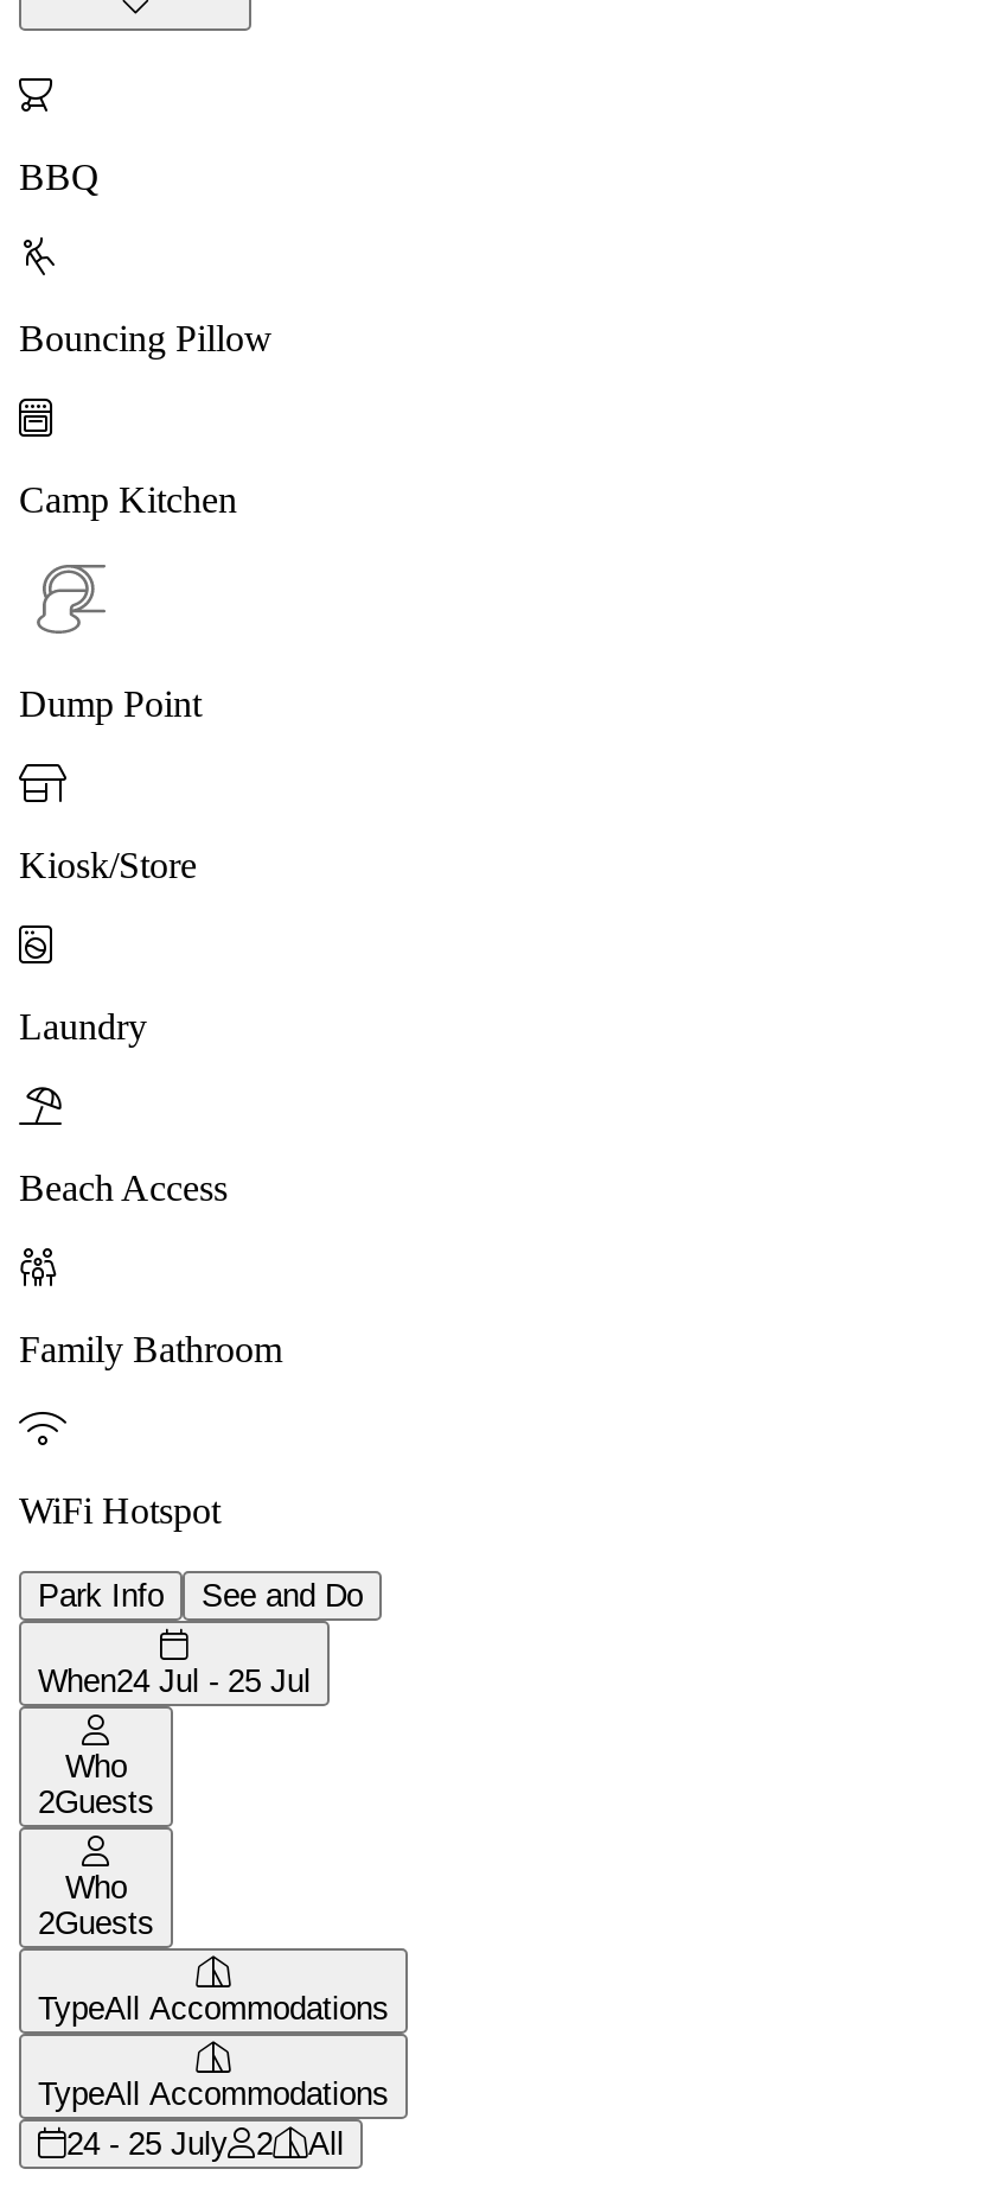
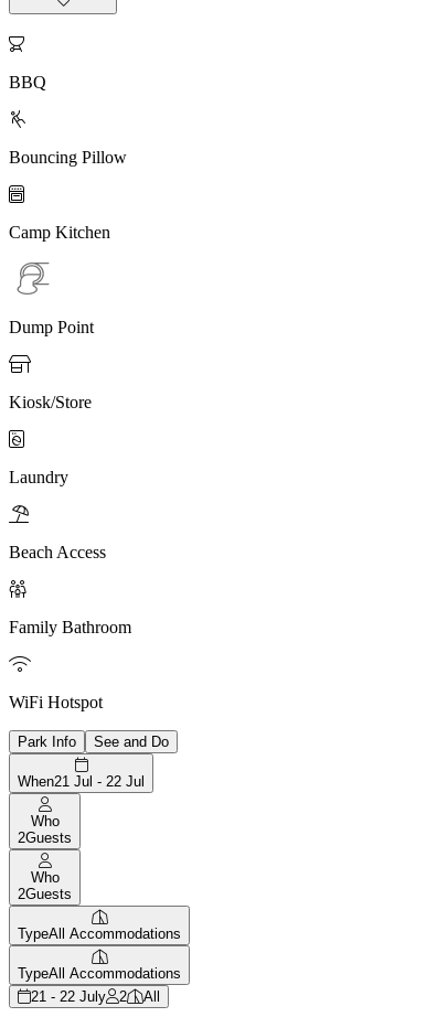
- When24 Jul - 25 Jul
+ When21 Jul - 22 Jul

- 24 - 25 July 2 All
+ 21 - 22 July 2 All
